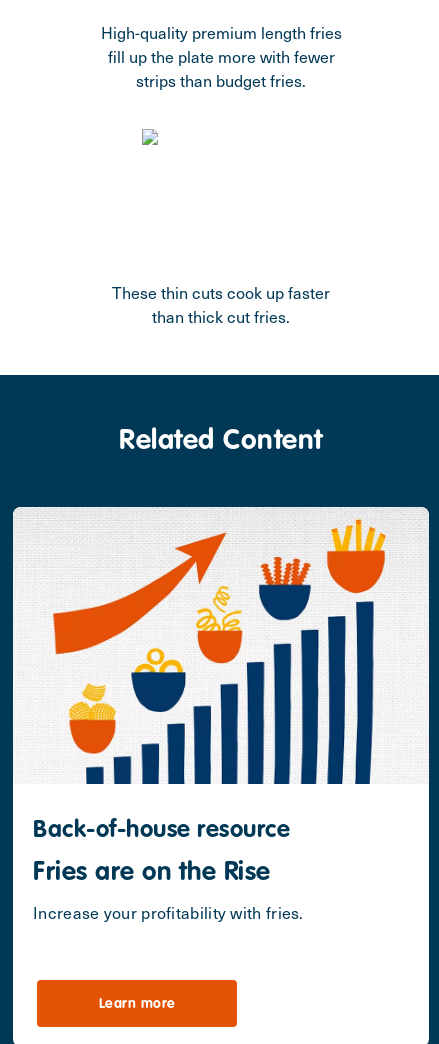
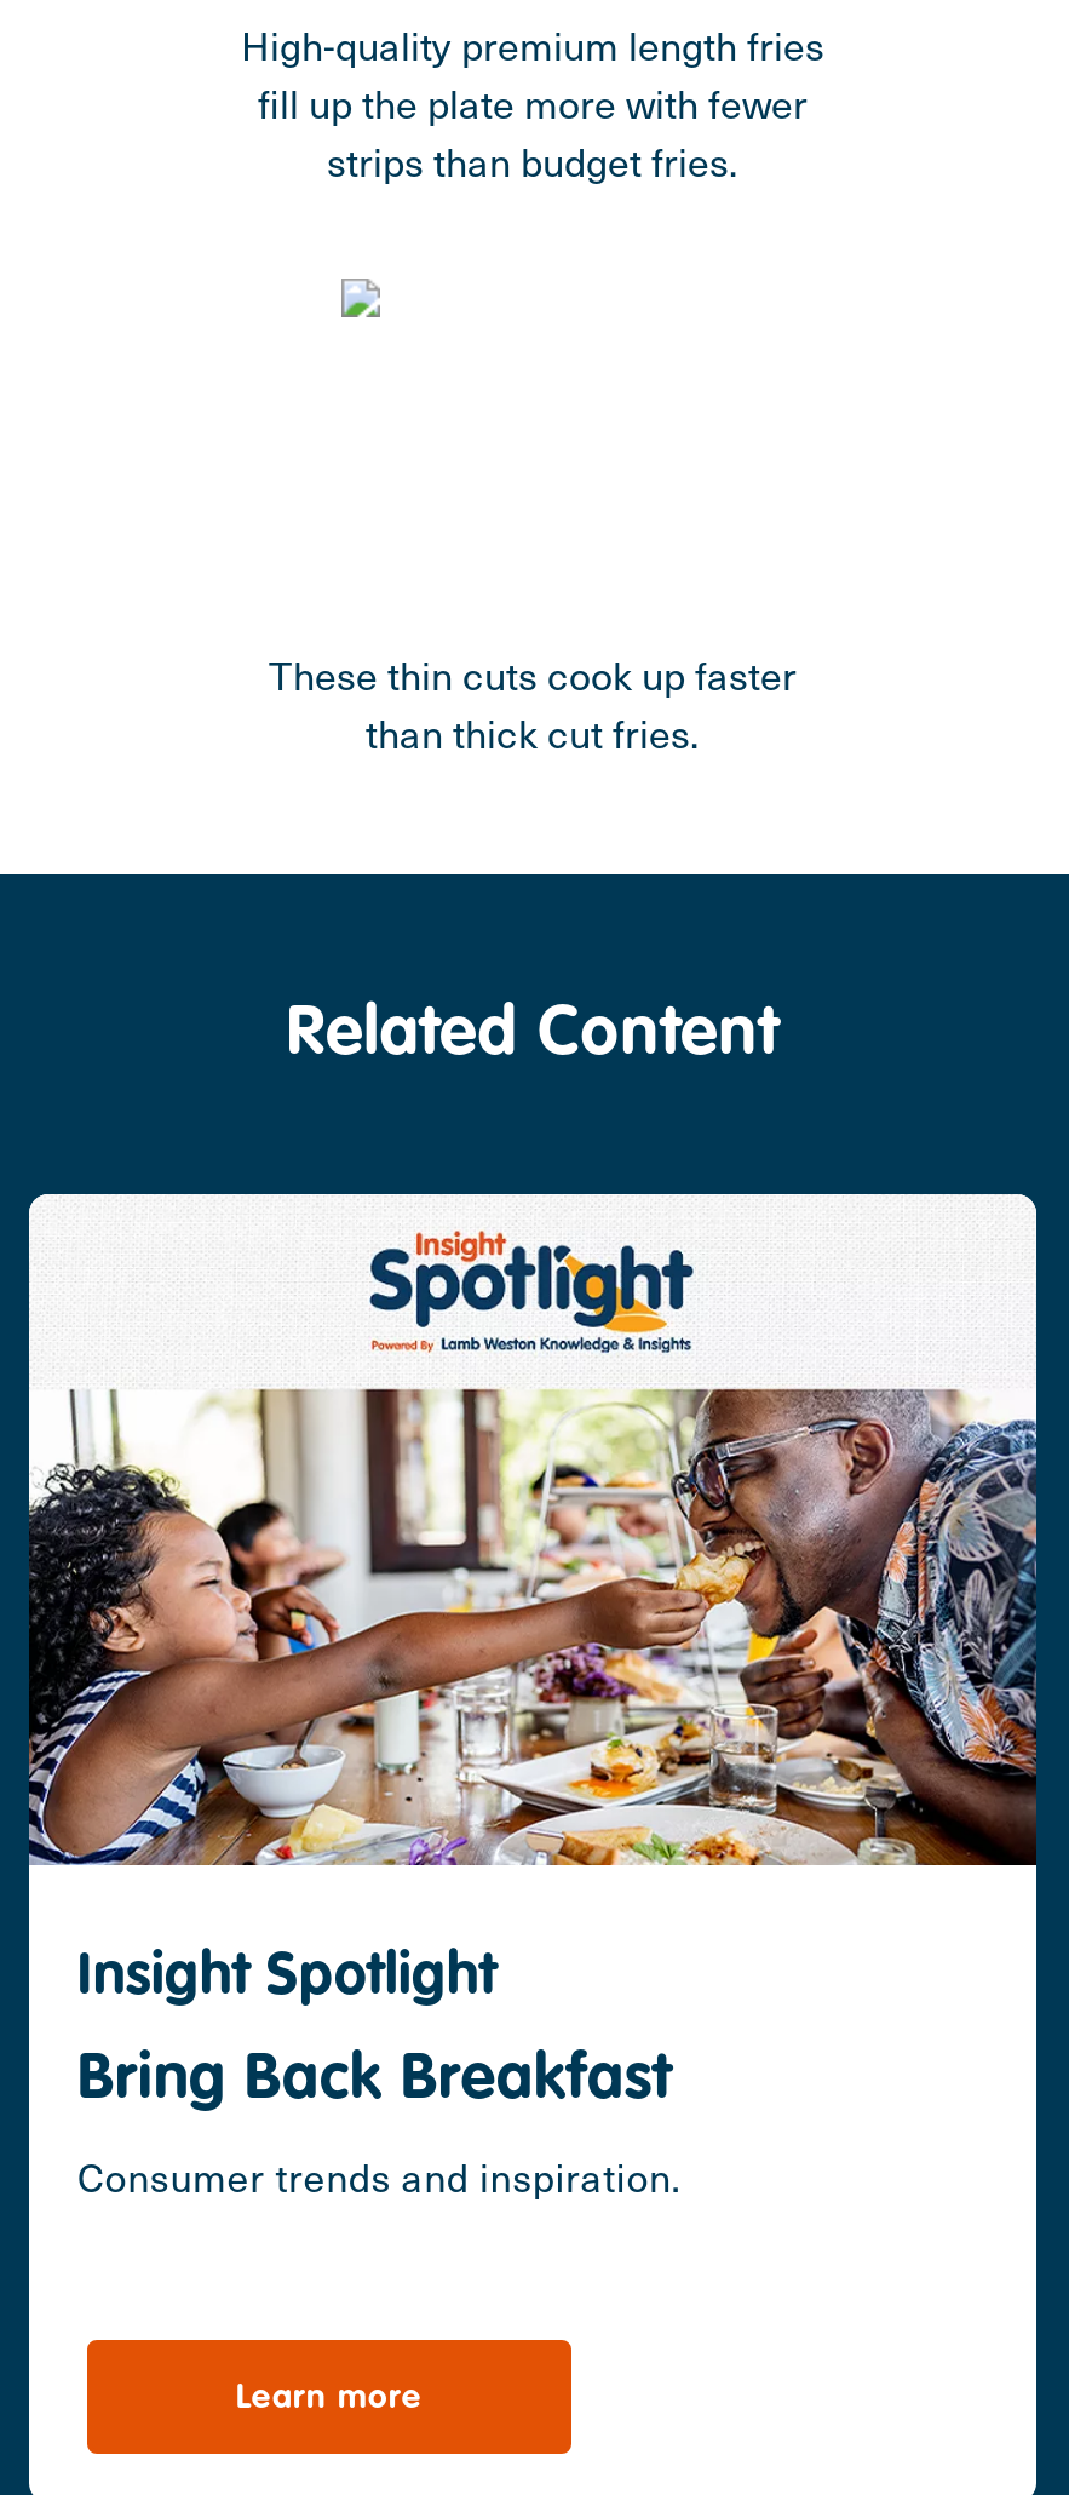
- [image]
- Back-of-house resource
+ [image]
+ Insight Spotlight

- Fries are on the Rise
+ Bring Back Breakfast

- Increase your profitability with fries.
+ Consumer trends and inspiration.
